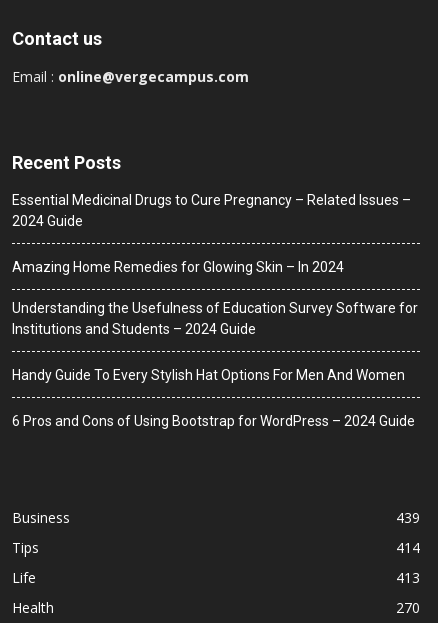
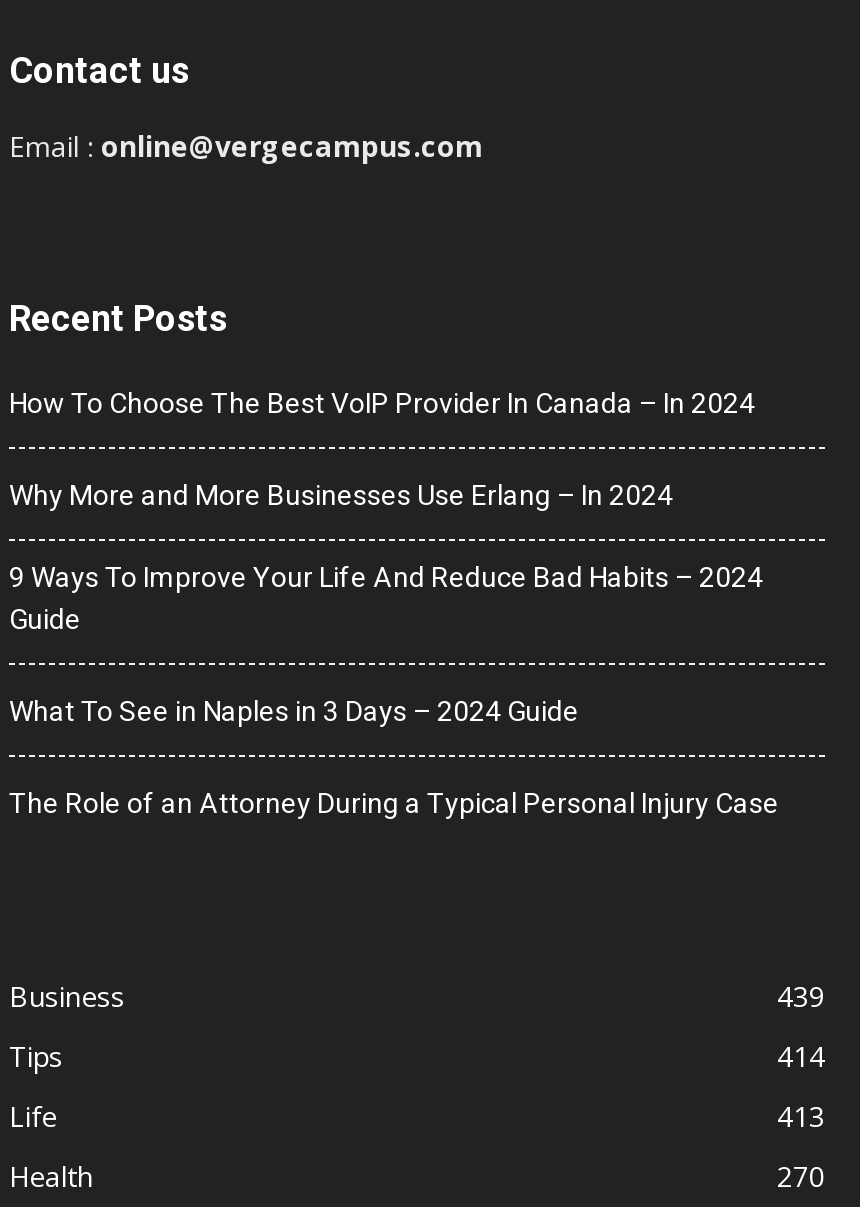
- Essential Medicinal Drugs to Cure Pregnancy – Related Issues –
- 2024 Guide
+ How To Choose The Best VoIP Provider In Canada – In 2024

- Amazing Home Remedies for Glowing Skin – In 2024
+ Why More and More Businesses Use Erlang – In 2024

- Understanding the Usefulness of Education Survey Software for
- Institutions and Students – 2024 Guide
+ 9 Ways To Improve Your Life And Reduce Bad Habits – 2024
+ Guide

- Handy Guide To Every Stylish Hat Options For Men And Women
+ What To See in Naples in 3 Days – 2024 Guide

- 6 Pros and Cons of Using Bootstrap for WordPress – 2024 Guide
+ The Role of an Attorney During a Typical Personal Injury Case
